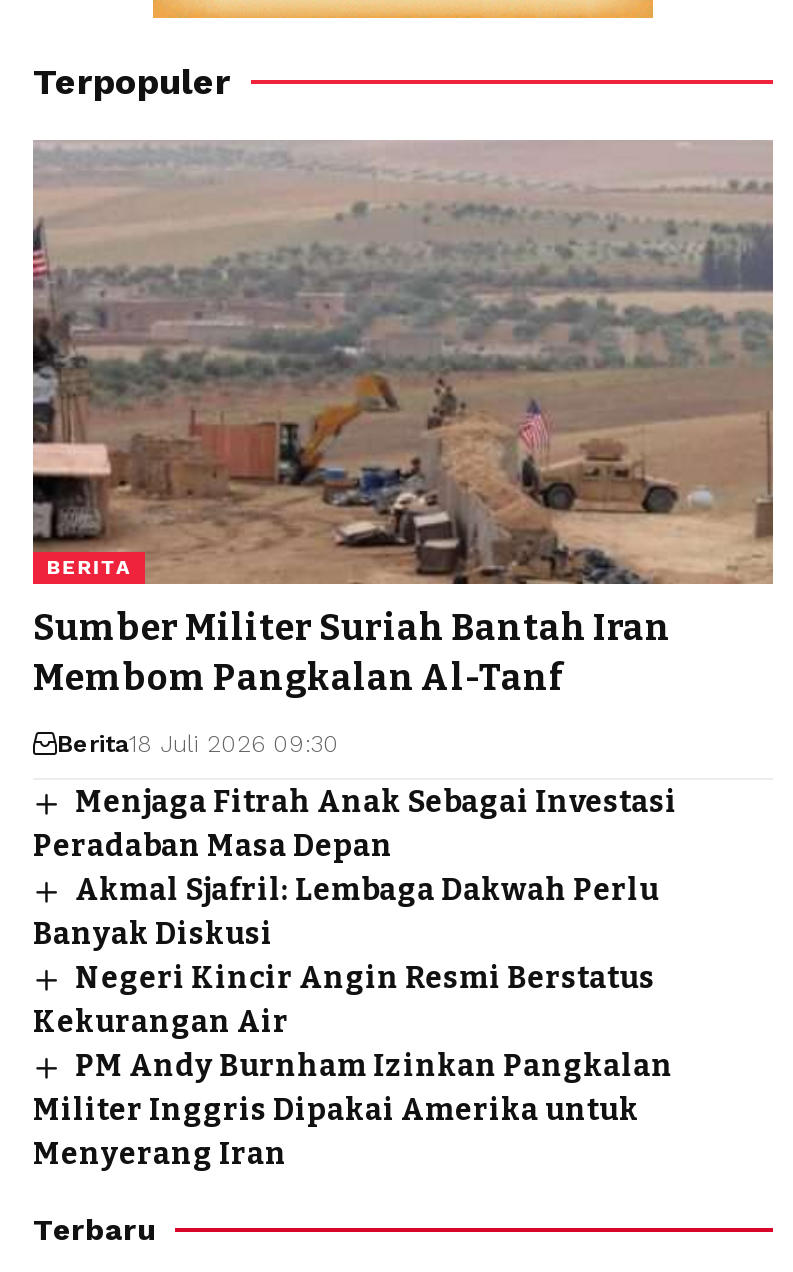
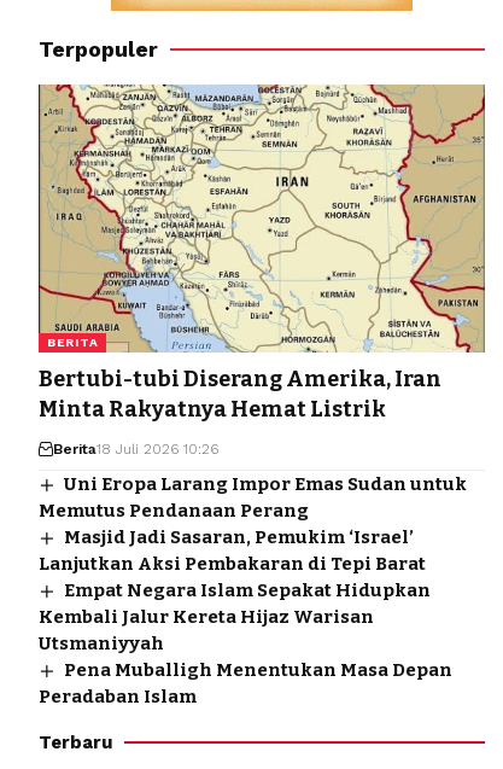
- [image]
- Sumber Militer Suriah Bantah Iran
- Membom Pangkalan Al-Tanf
+ [image]
+ Bertubi-tubi Diserang Amerika, Iran
+ Minta Rakyatnya Hemat Listrik

- Berita18 Juli 2026 09:30
+ Berita18 Juli 2026 10:26

- Menjaga Fitrah Anak Sebagai Investasi
- Peradaban Masa Depan
- Akmal Sjafril: Lembaga Dakwah Perlu
- Banyak Diskusi
- Negeri Kincir Angin Resmi Berstatus
- Kekurangan Air
- PM Andy Burnham Izinkan Pangkalan
- Militer Inggris Dipakai Amerika untuk
- Menyerang Iran
+ Uni Eropa Larang Impor Emas Sudan untuk
+ Memutus Pendanaan Perang
+ Masjid Jadi Sasaran, Pemukim ‘Israel’
+ Lanjutkan Aksi Pembakaran di Tepi Barat
+ Empat Negara Islam Sepakat Hidupkan
+ Kembali Jalur Kereta Hijaz Warisan
+ Utsmaniyyah
+ Pena Muballigh Menentukan Masa Depan
+ Peradaban Islam
